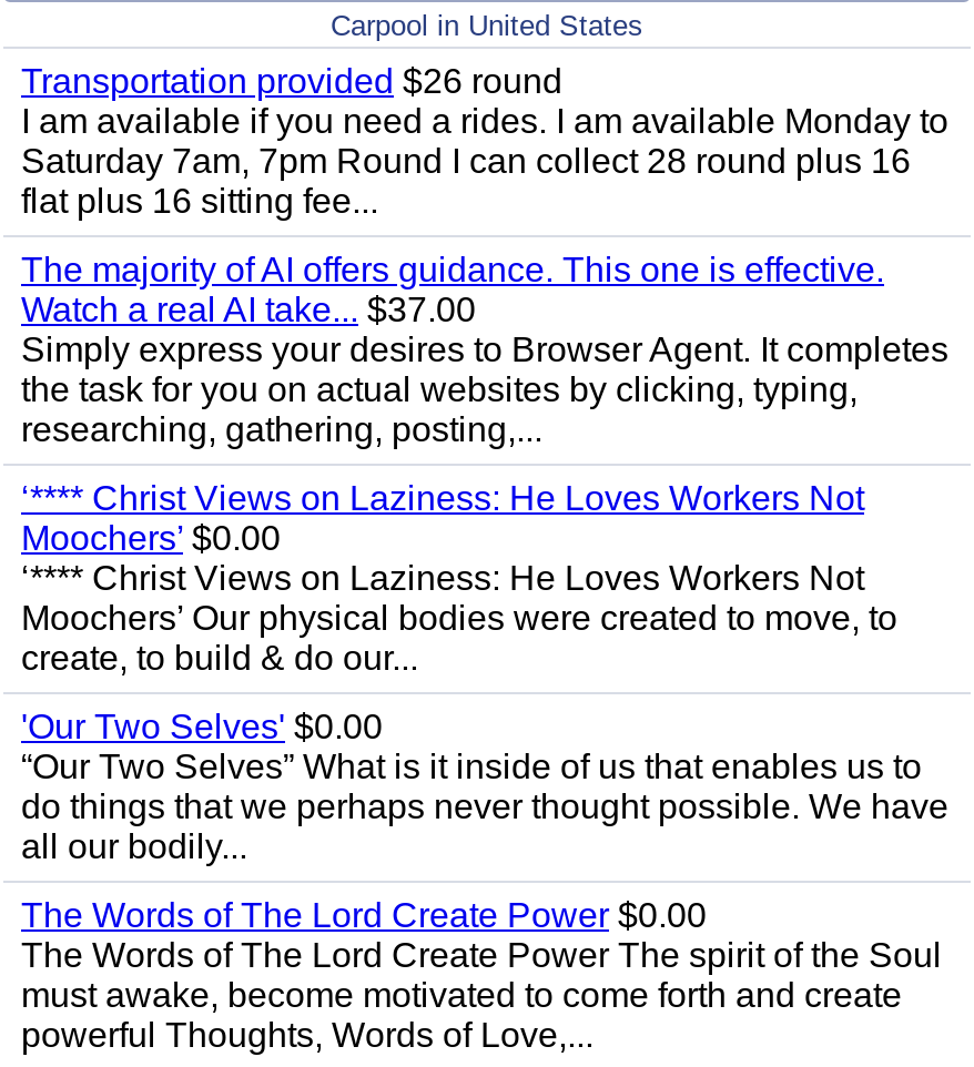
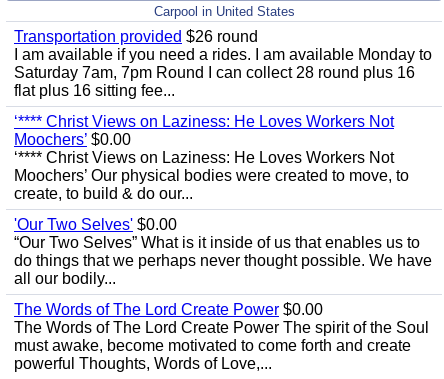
- The majority of AI offers guidance. This one is effective.
- Watch a real AI take... $37.00
- Simply express your desires to Browser Agent. It completes
- the task for you on actual websites by clicking, typing,
- researching, gathering, posting,...
